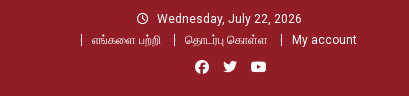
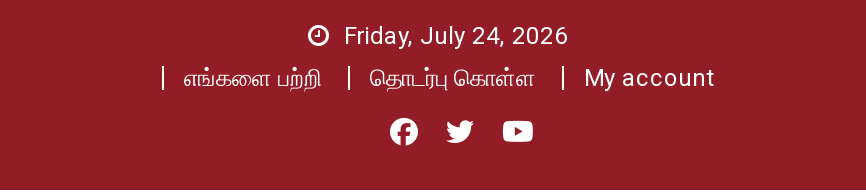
- Wednesday, July 22, 2026
+ Friday, July 24, 2026
